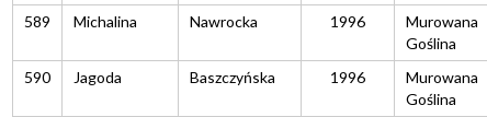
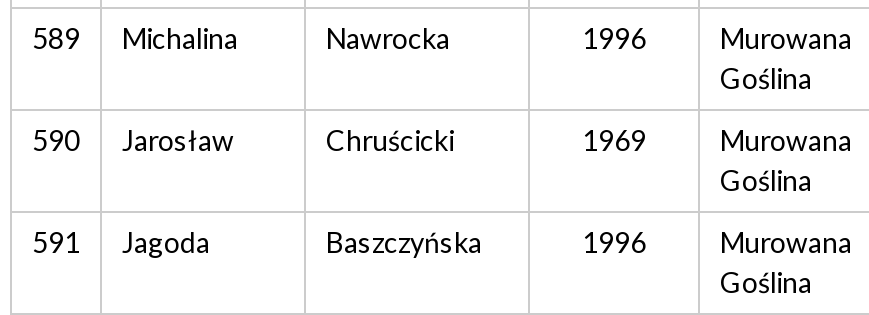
+ Jarosław
+ Chruścicki
+ 1969
+ Murowana
+ Goślina
+ 591
